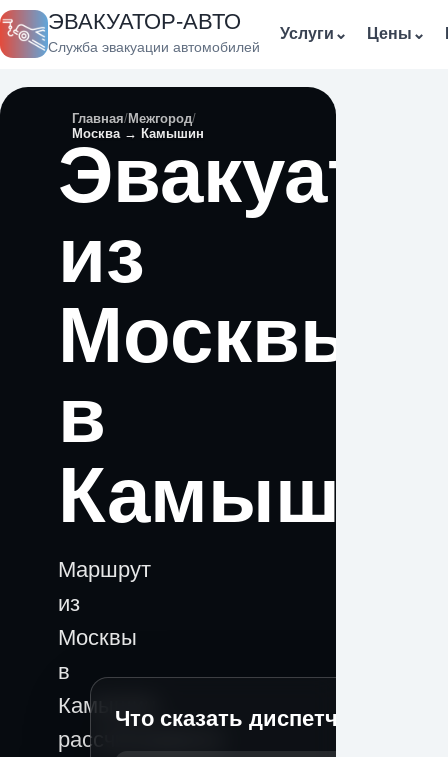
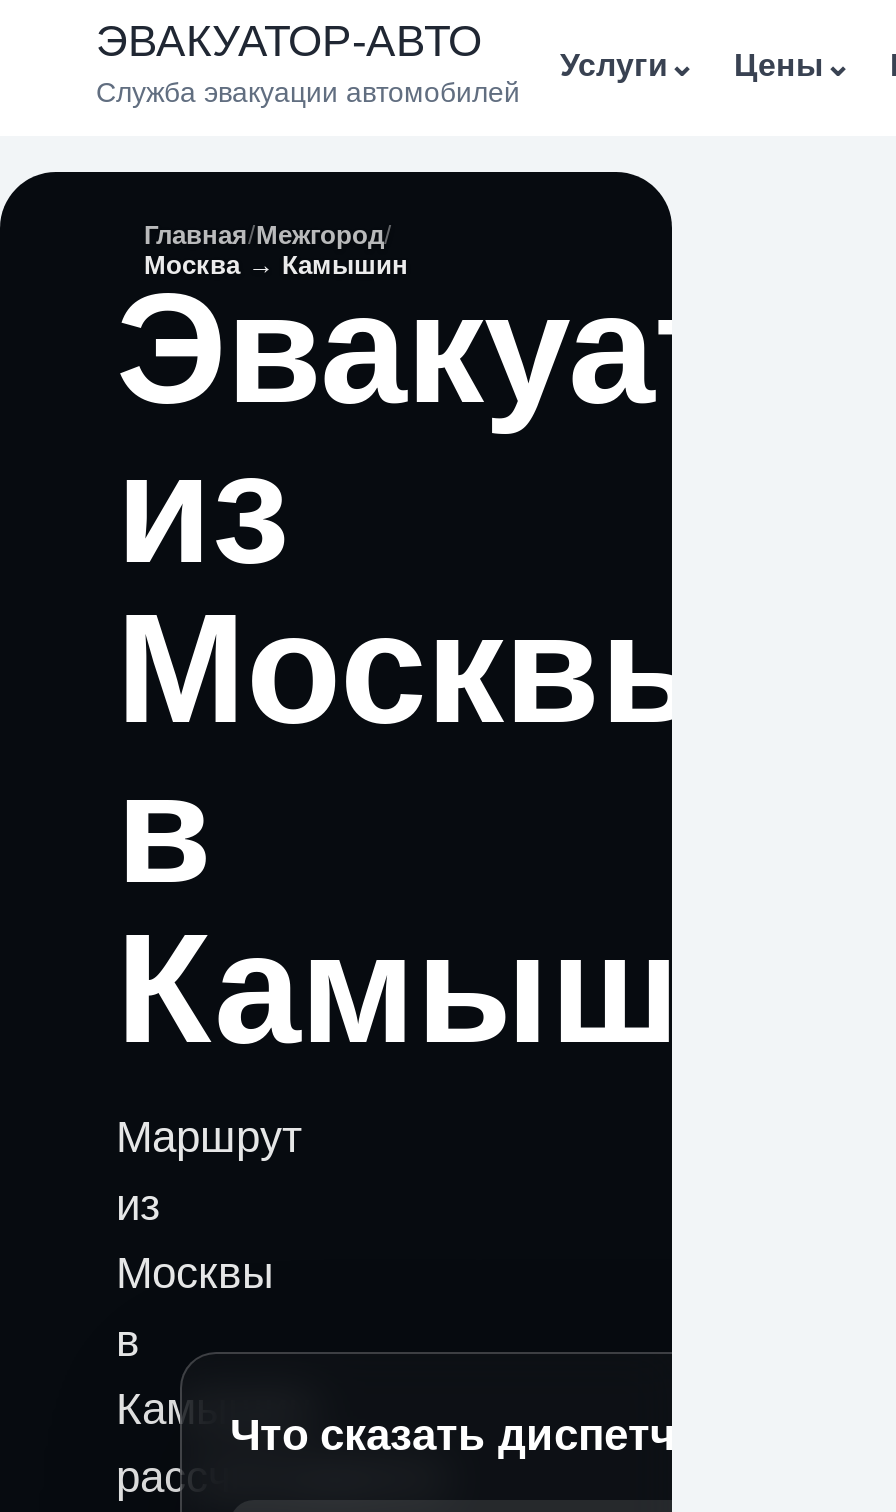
- [image]
